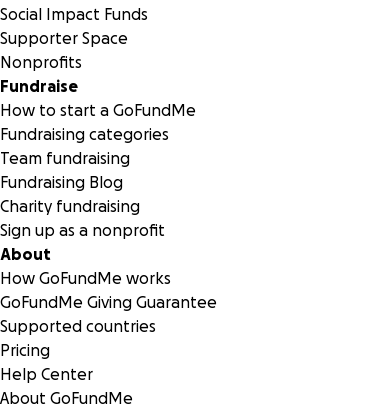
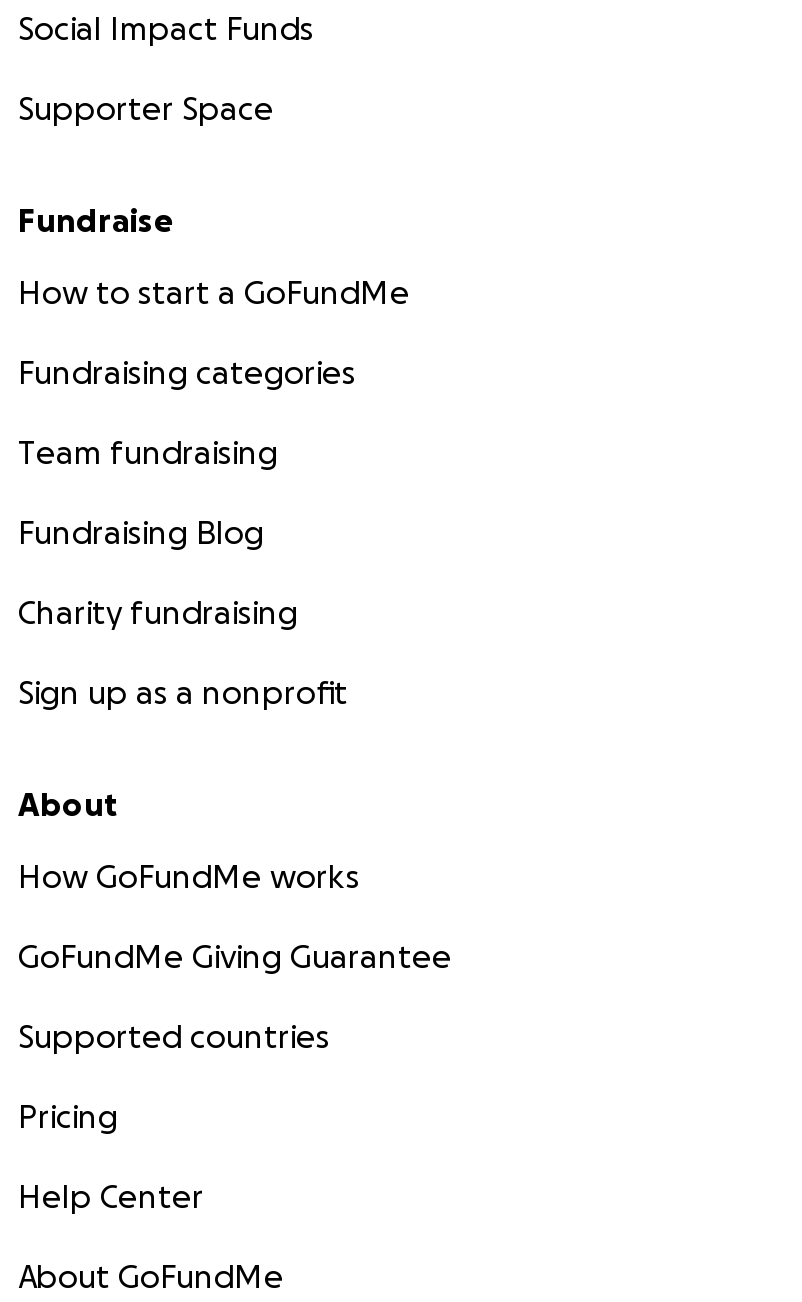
- Nonprofits
